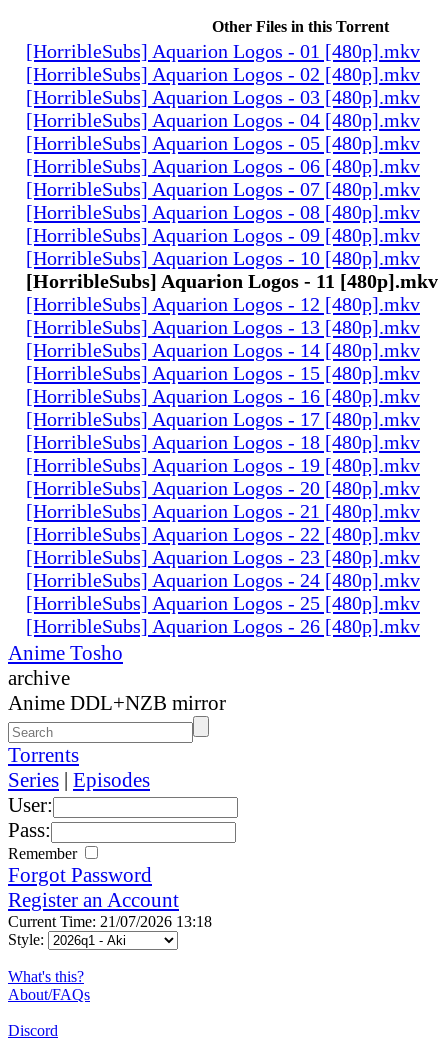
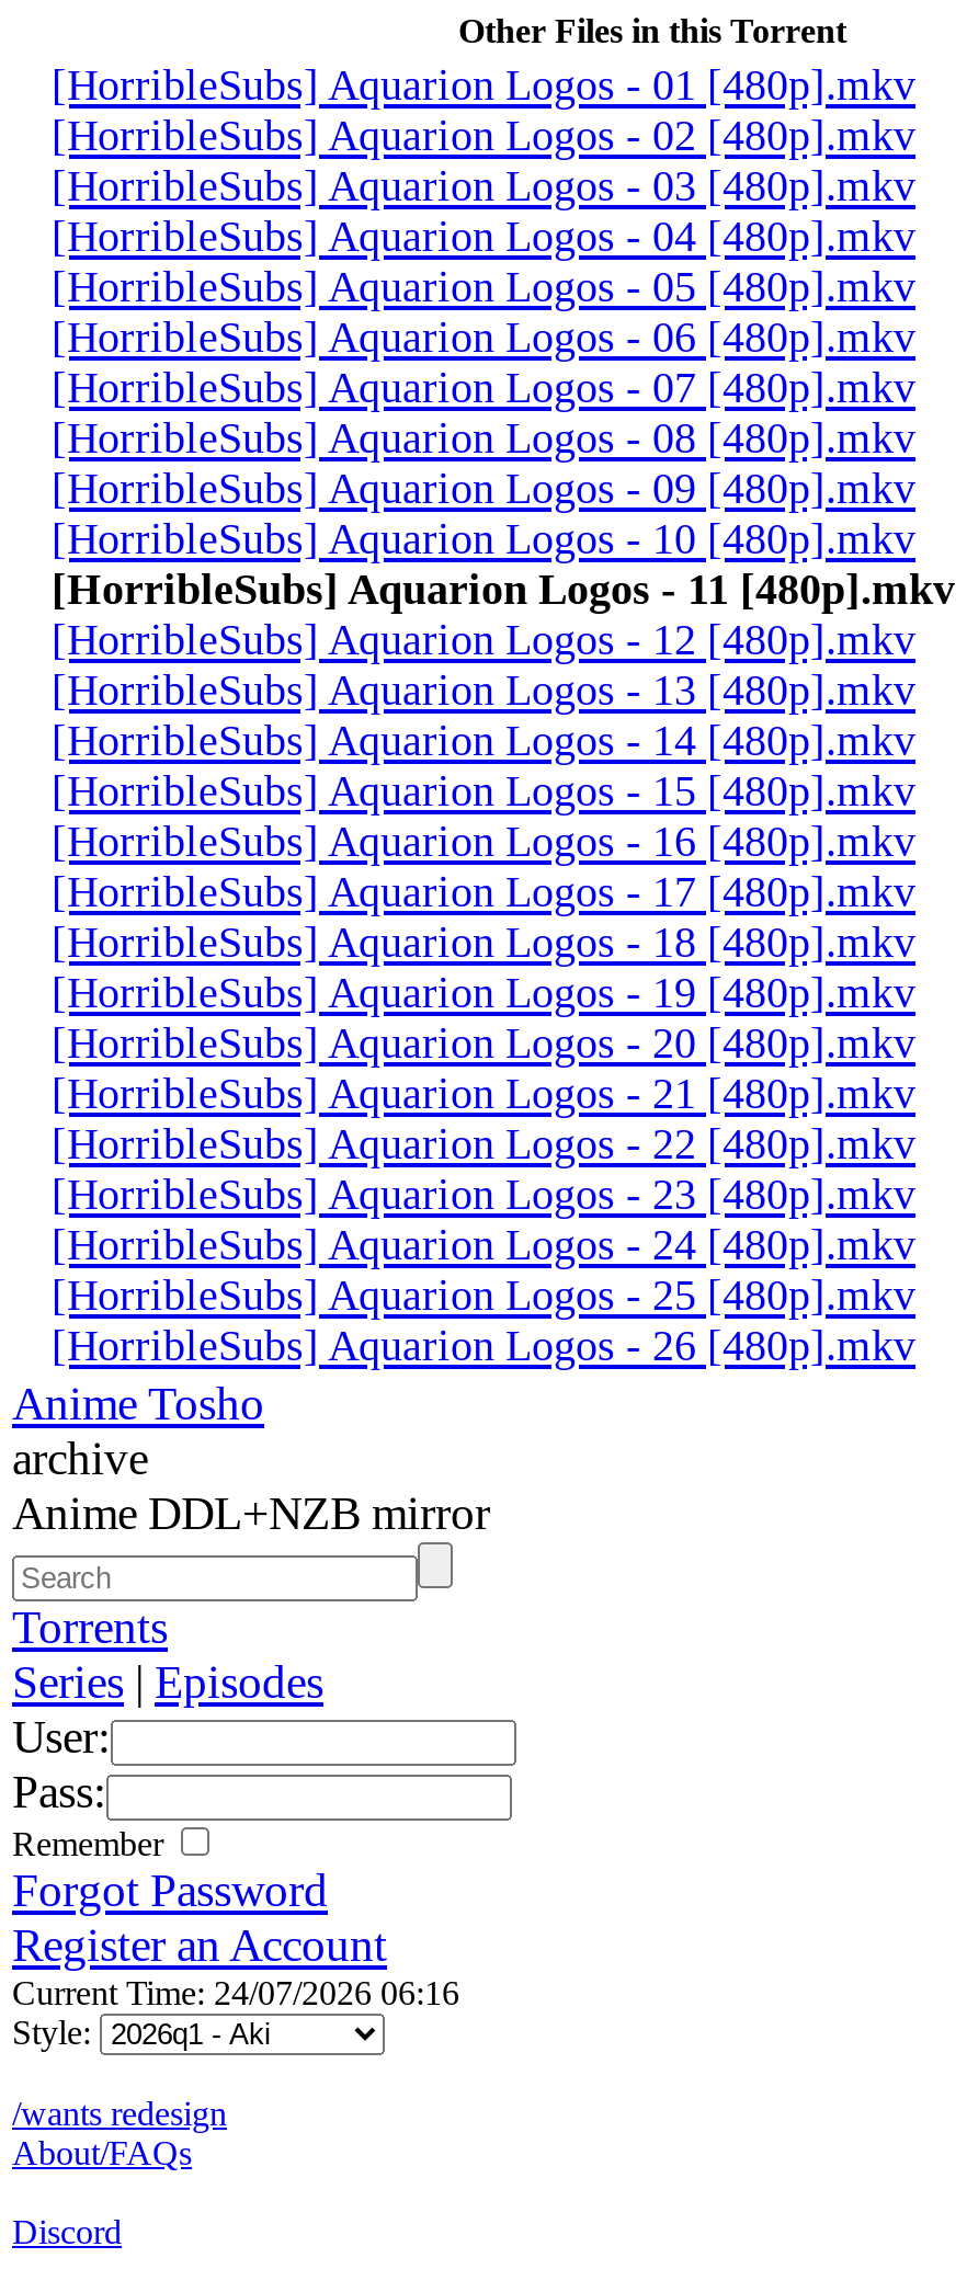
- Current Time: 21/07/2026 13:18
+ Current Time: 24/07/2026 06:16

- What's this?
+ /wants redesign
